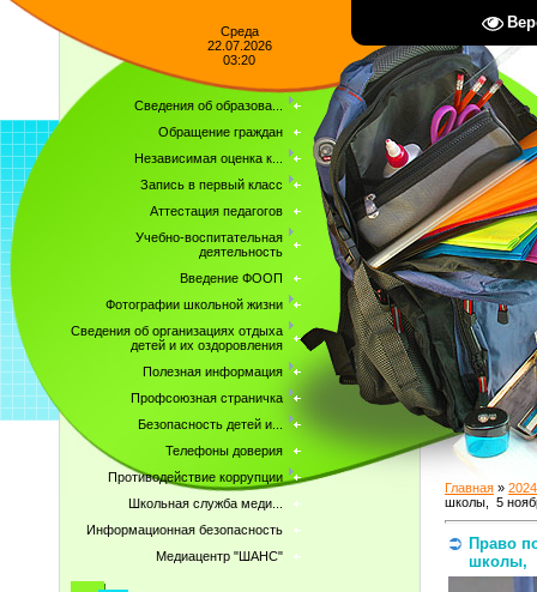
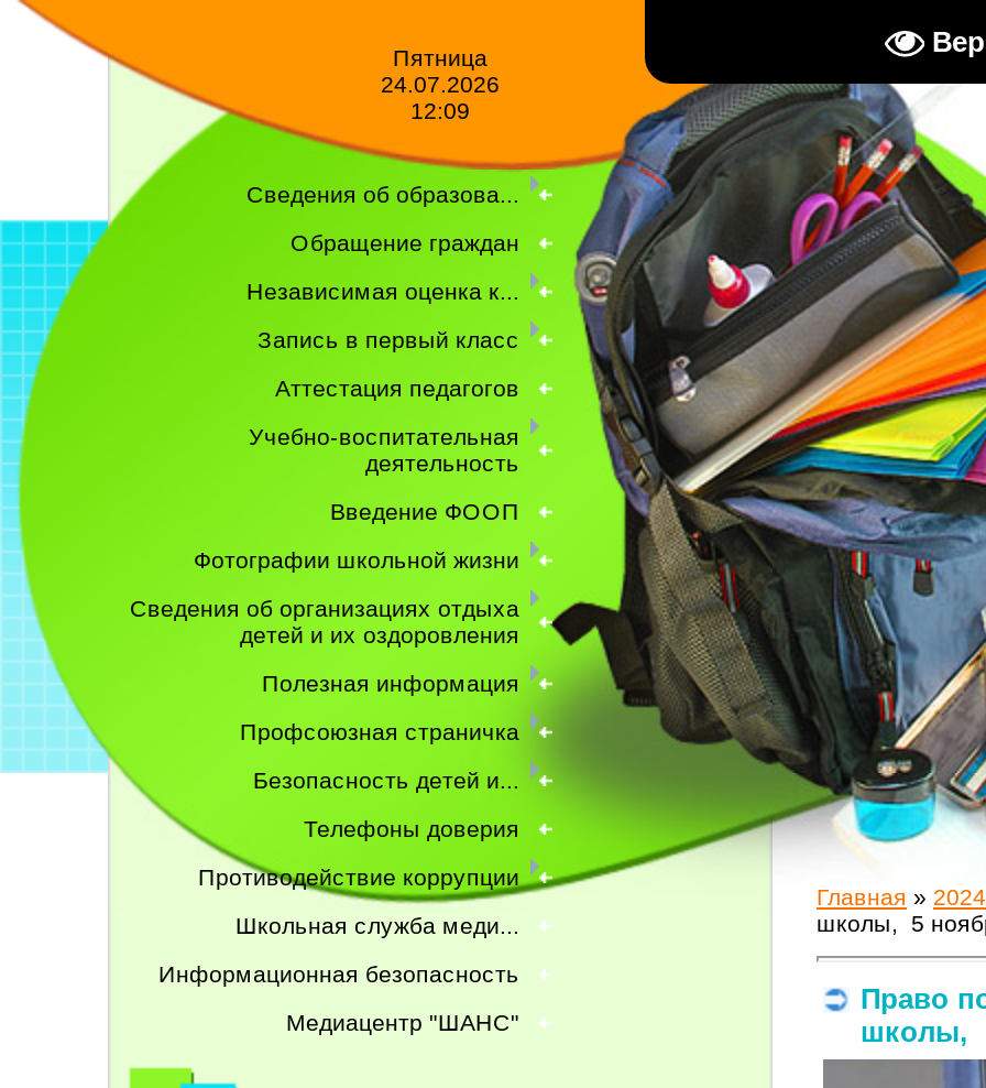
- Среда
- 22.07.2026
- 03:20
+ Пятница
+ 24.07.2026
+ 12:09
